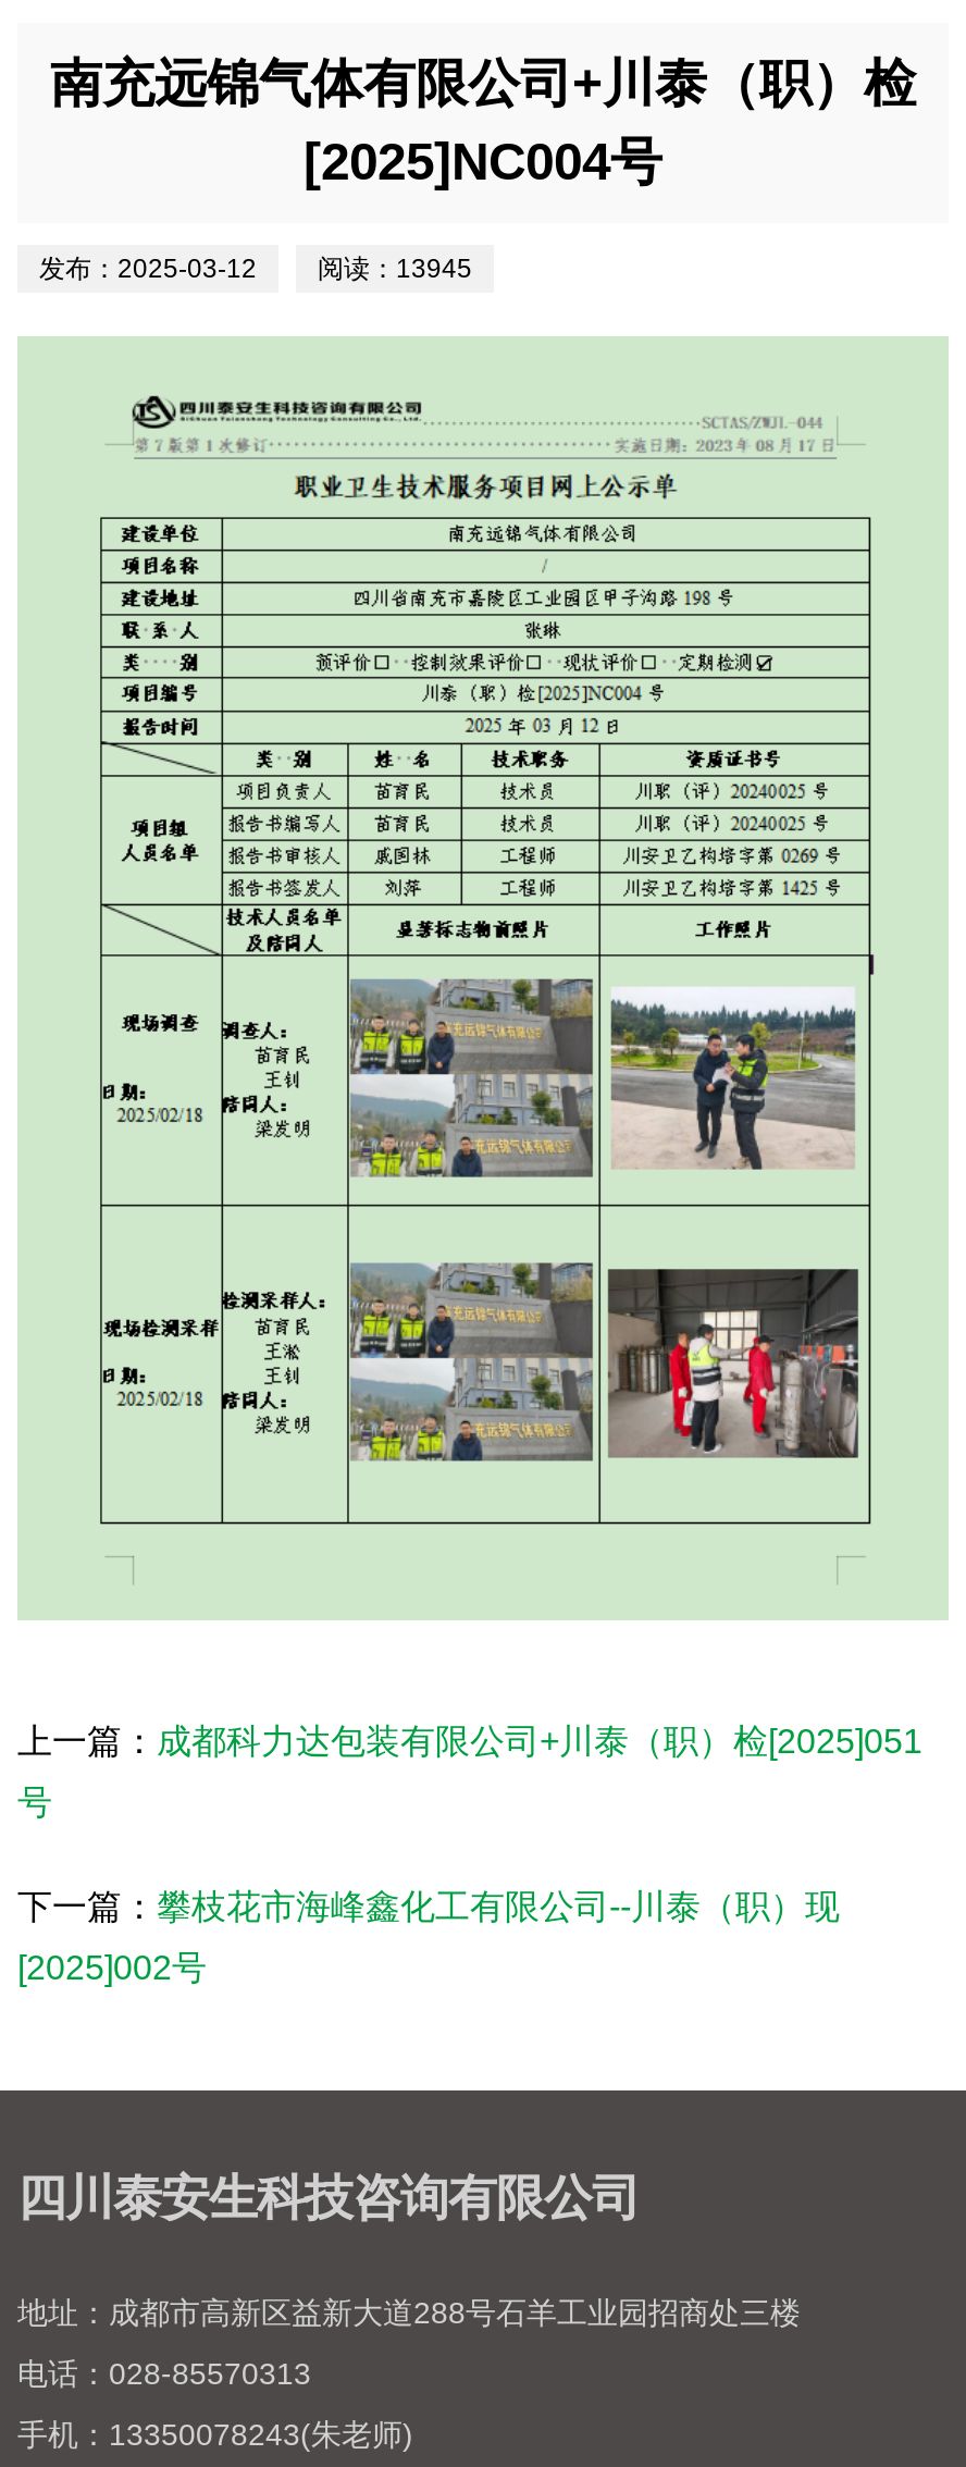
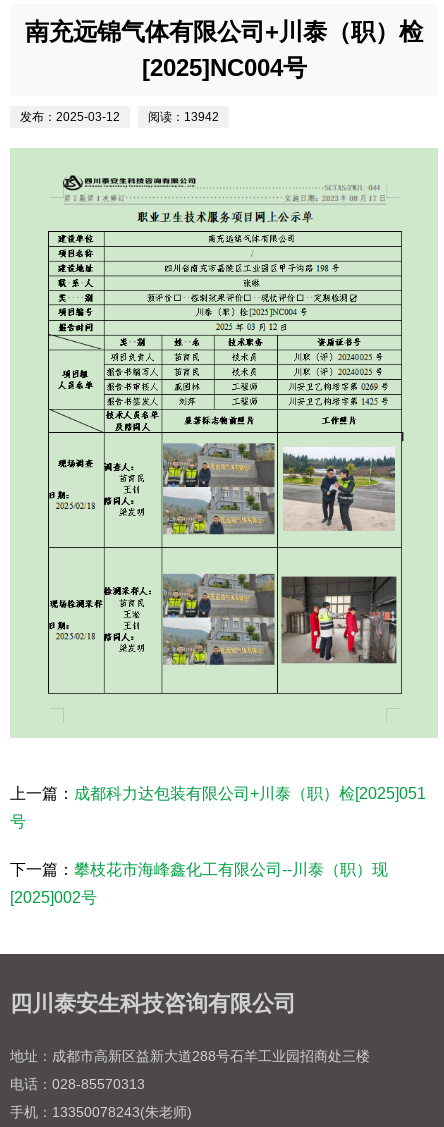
- 发布：2025-03-12 阅读：13945
+ 发布：2025-03-12 阅读：13942
